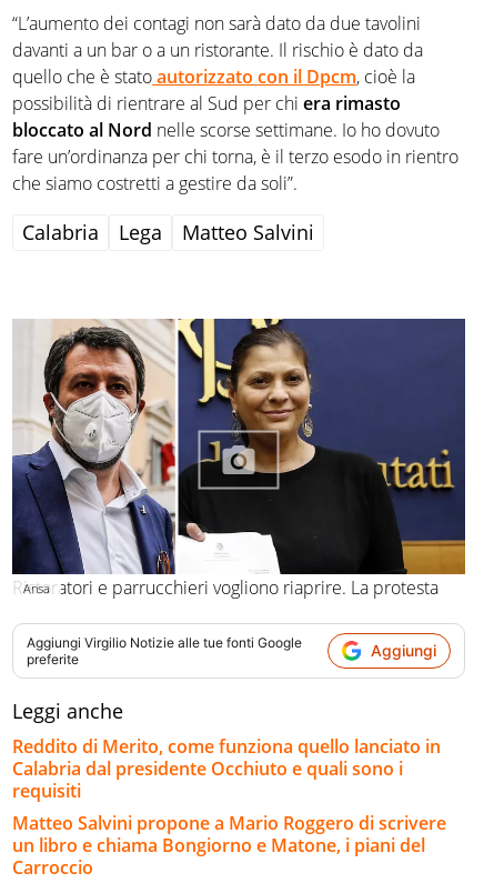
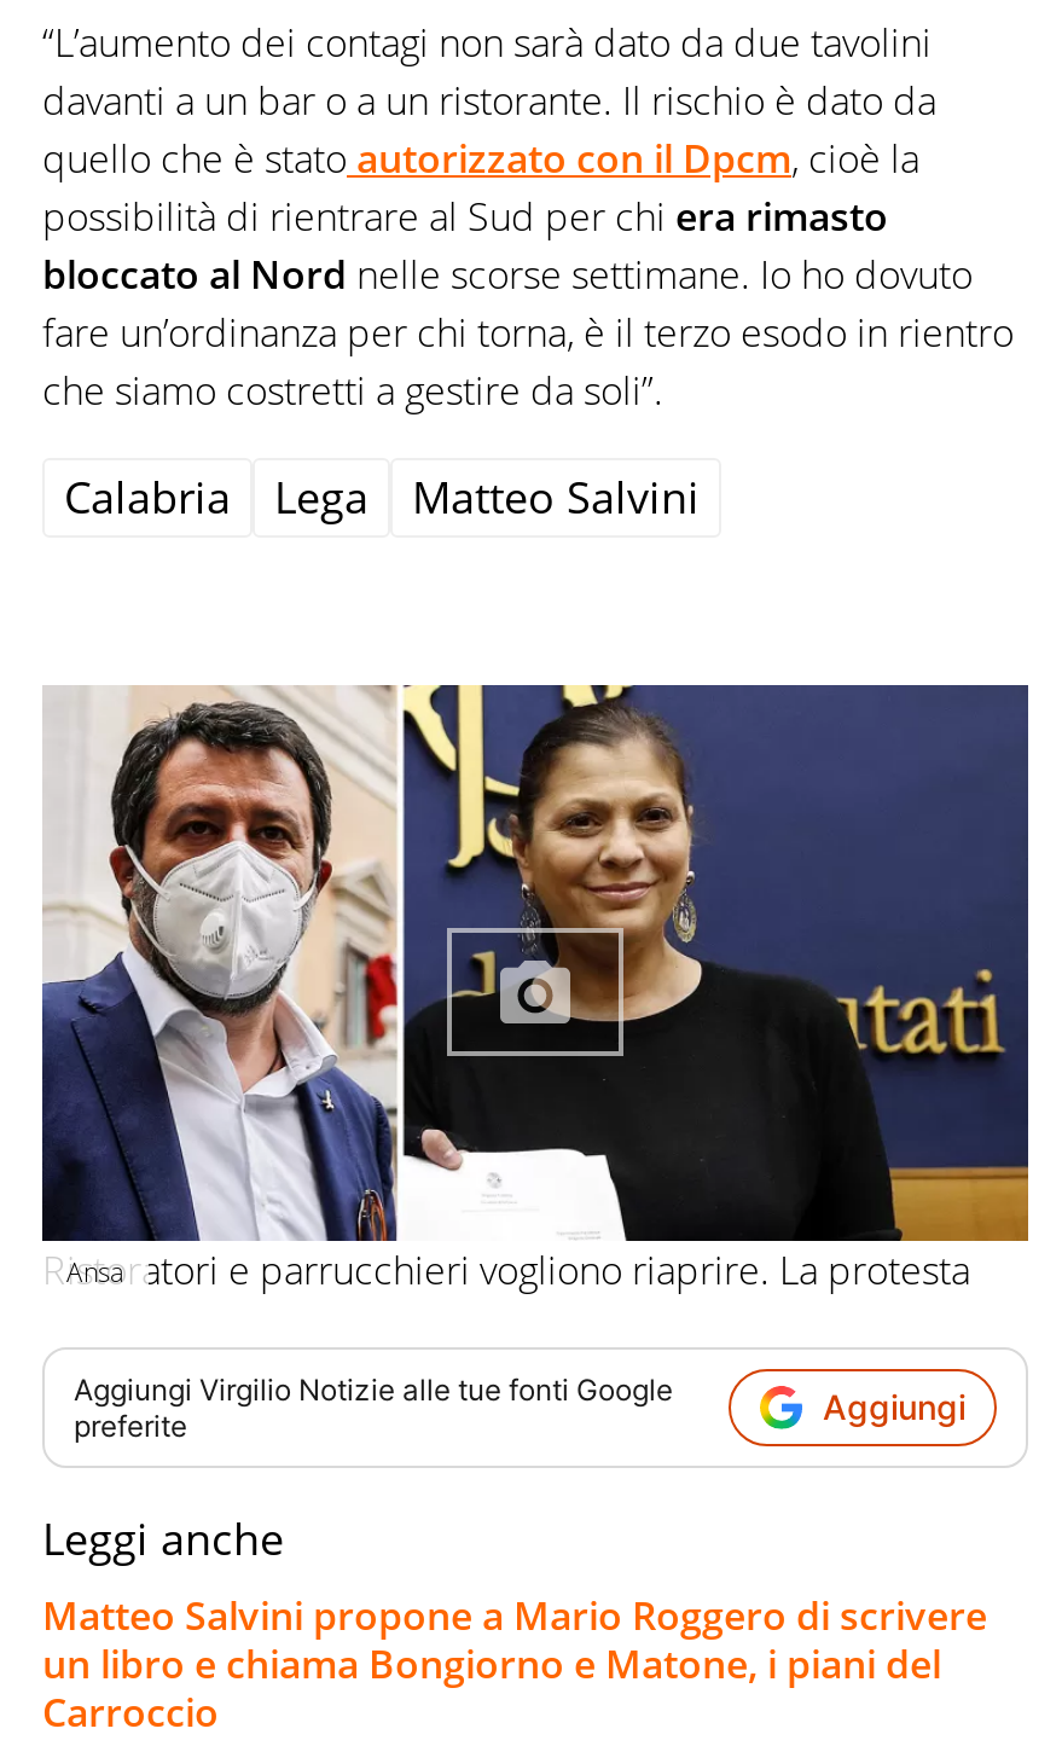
- Reddito di Merito, come funziona quello lanciato in
- Calabria dal presidente Occhiuto e quali sono i
- requisiti
